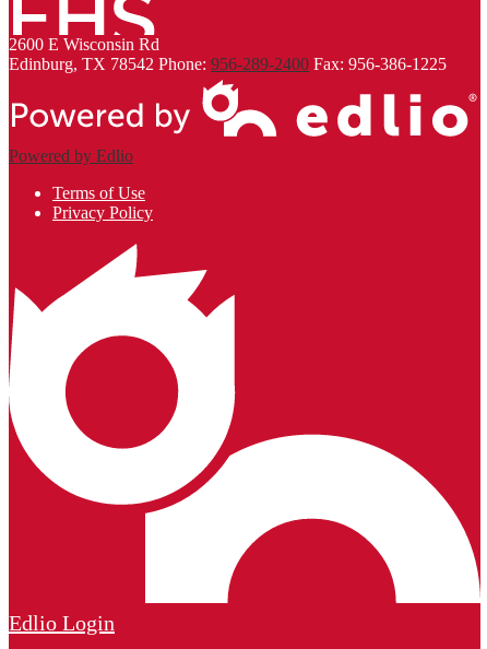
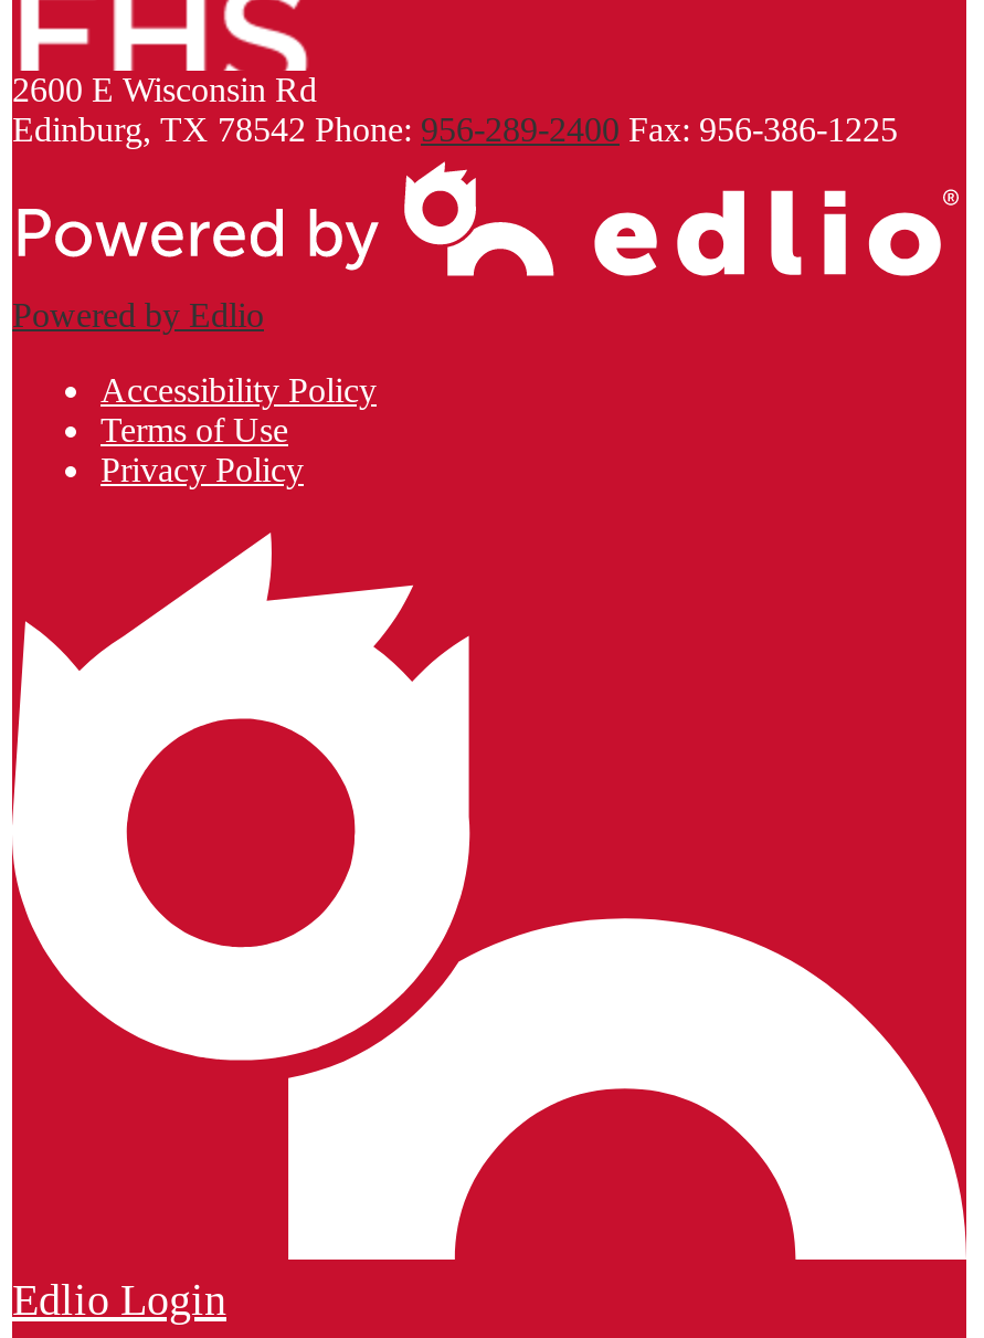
+ Accessibility Policy
